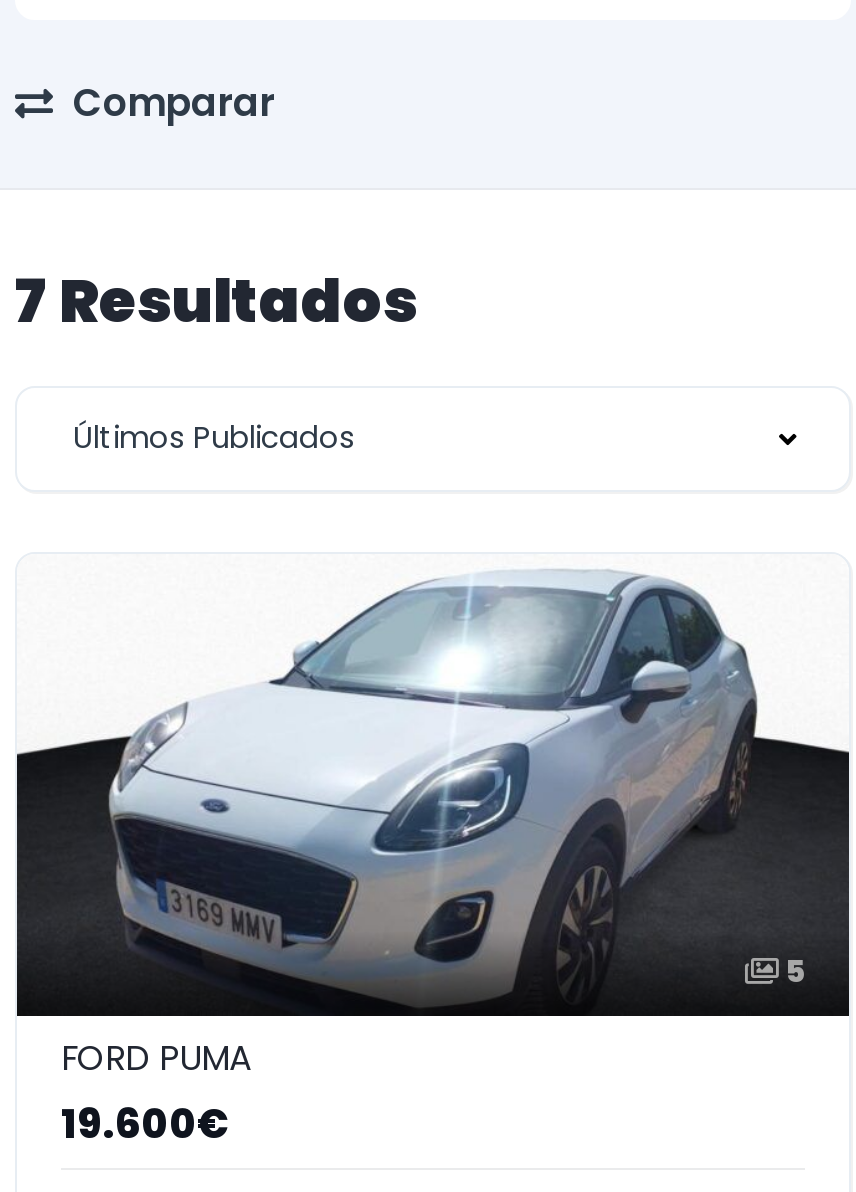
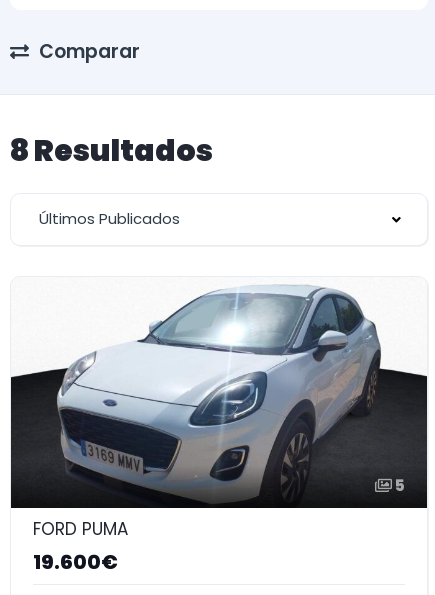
- 7 Resultados
+ 8 Resultados
